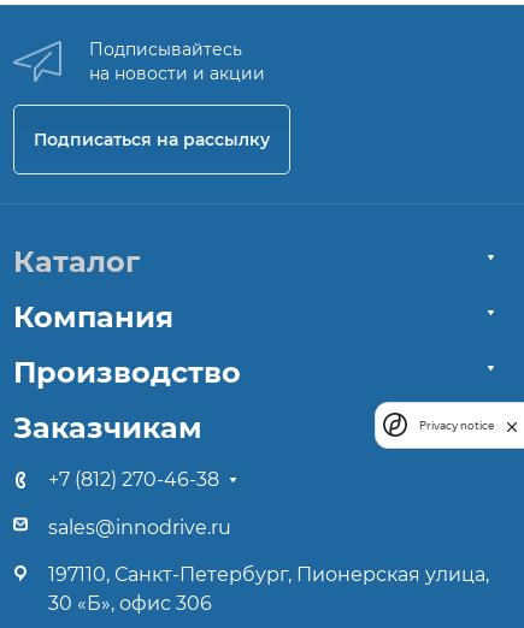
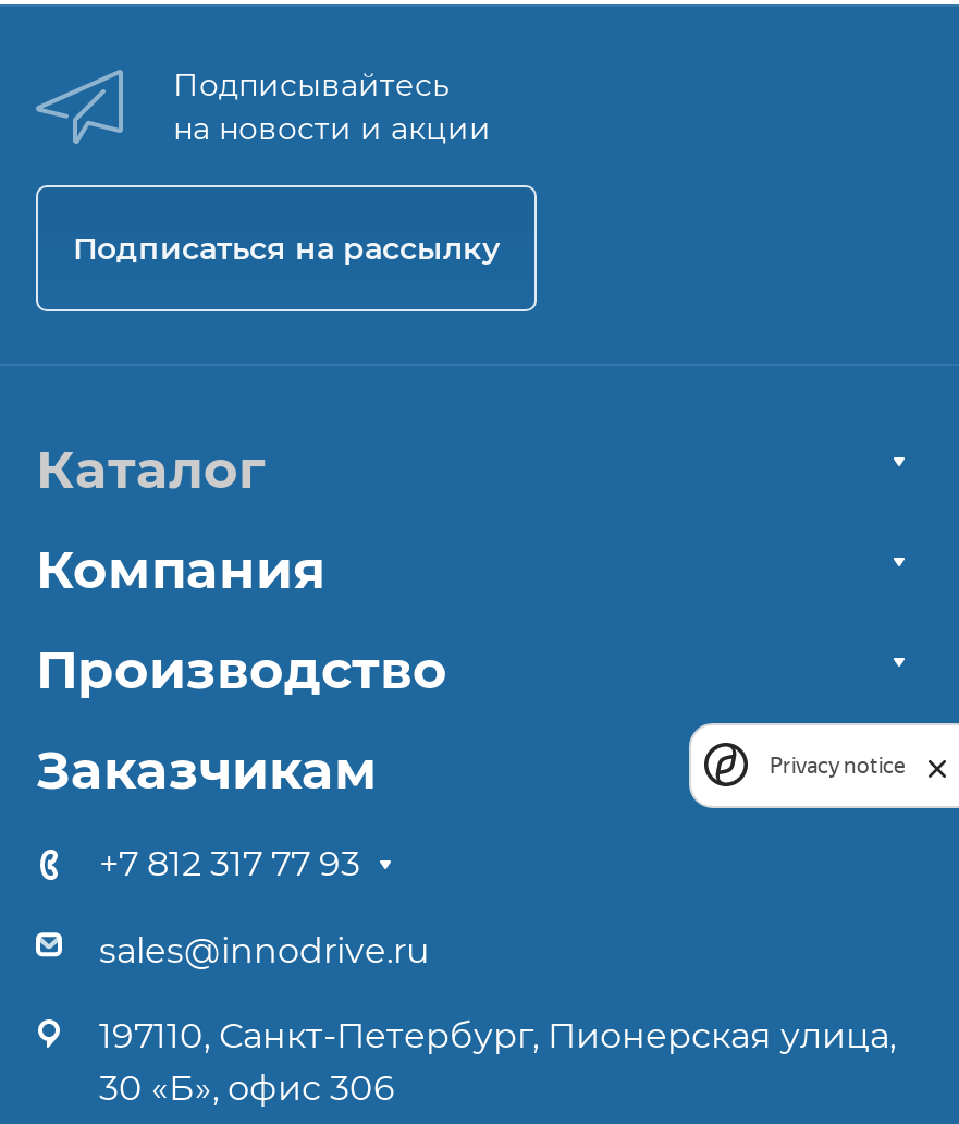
- +7 (812) 270-46-38
+ +7 812 317 77 93
